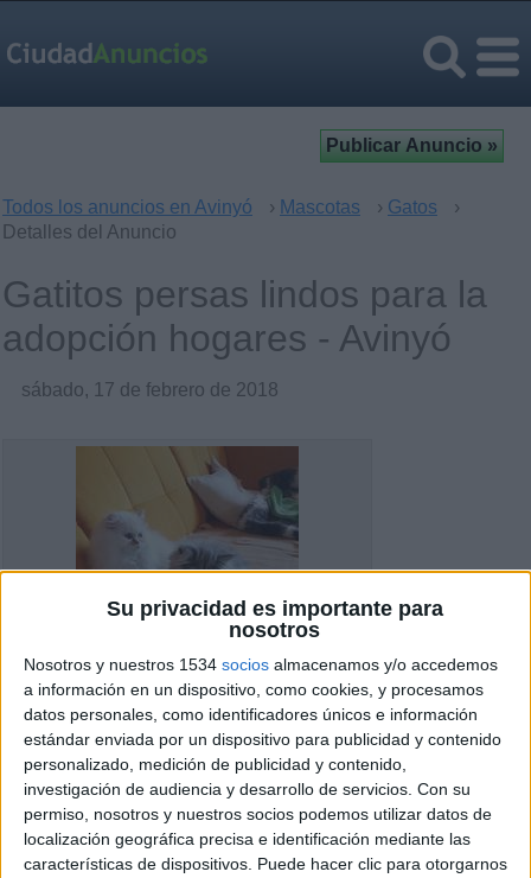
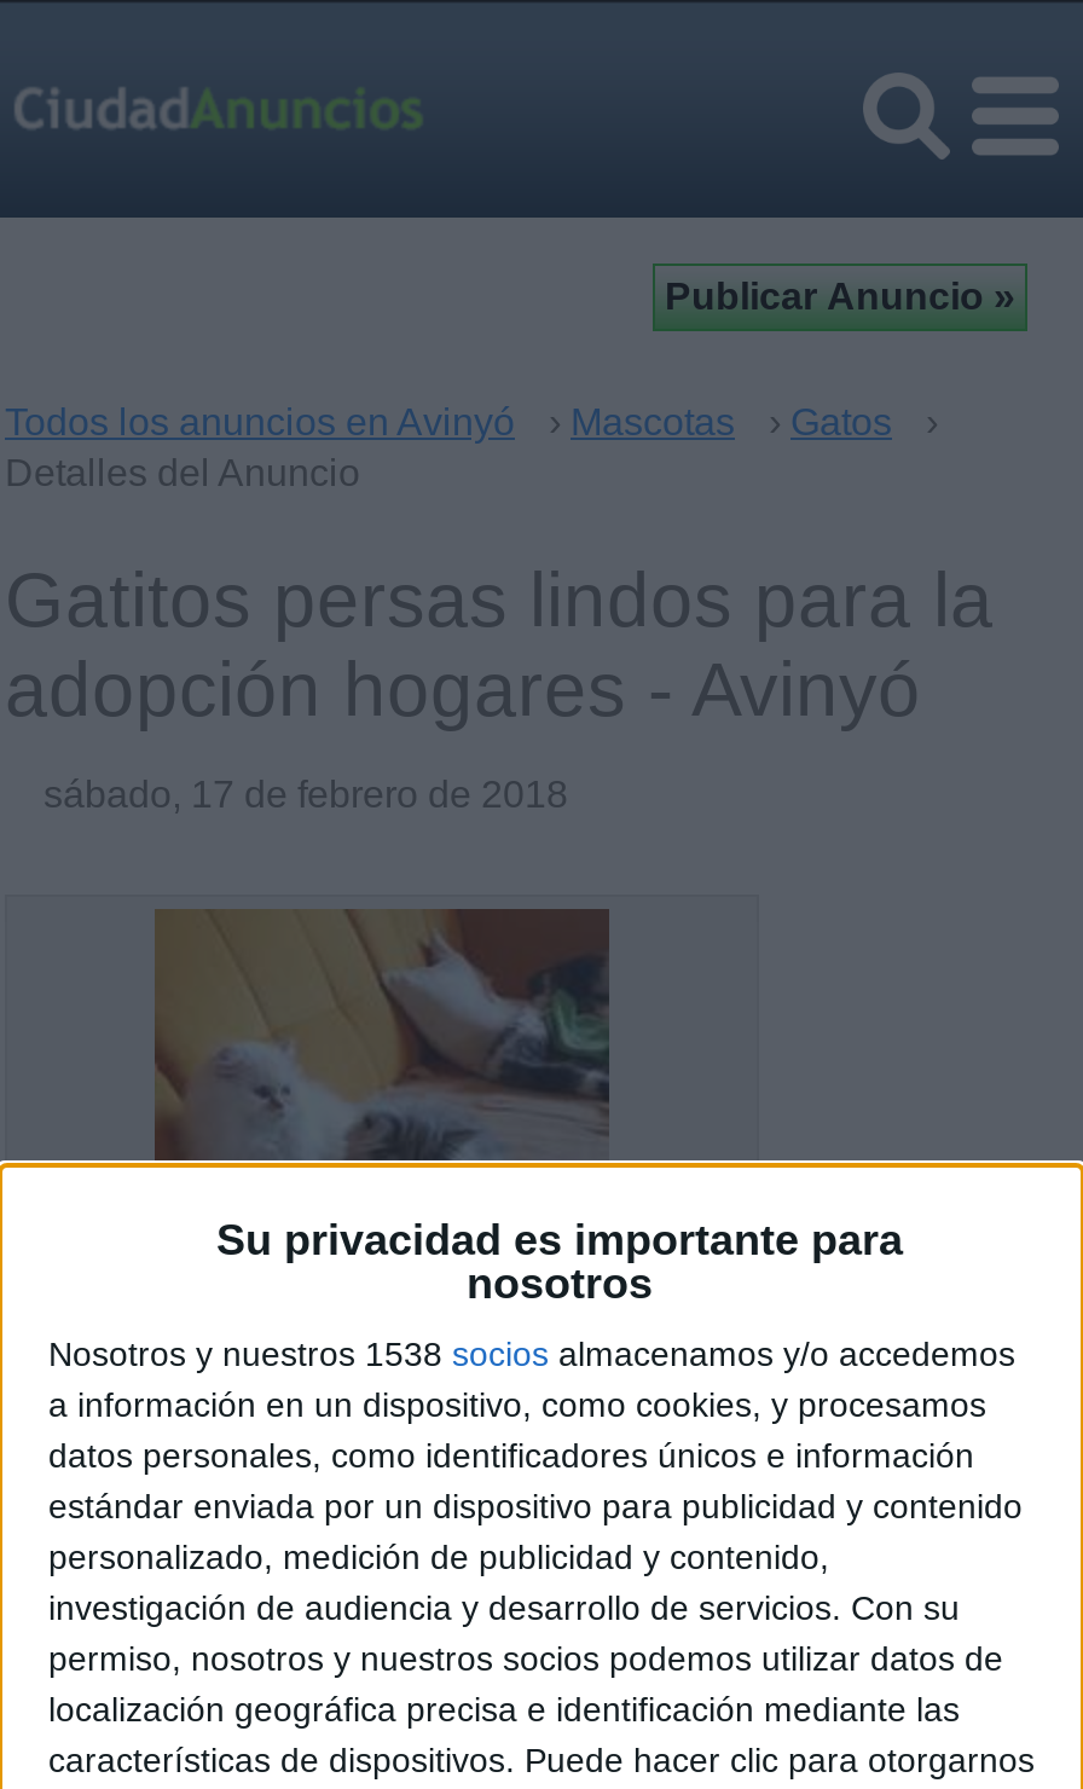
- Nosotros y nuestros 1534 socios almacenamos y/o accedemos
+ Nosotros y nuestros 1538 socios almacenamos y/o accedemos
